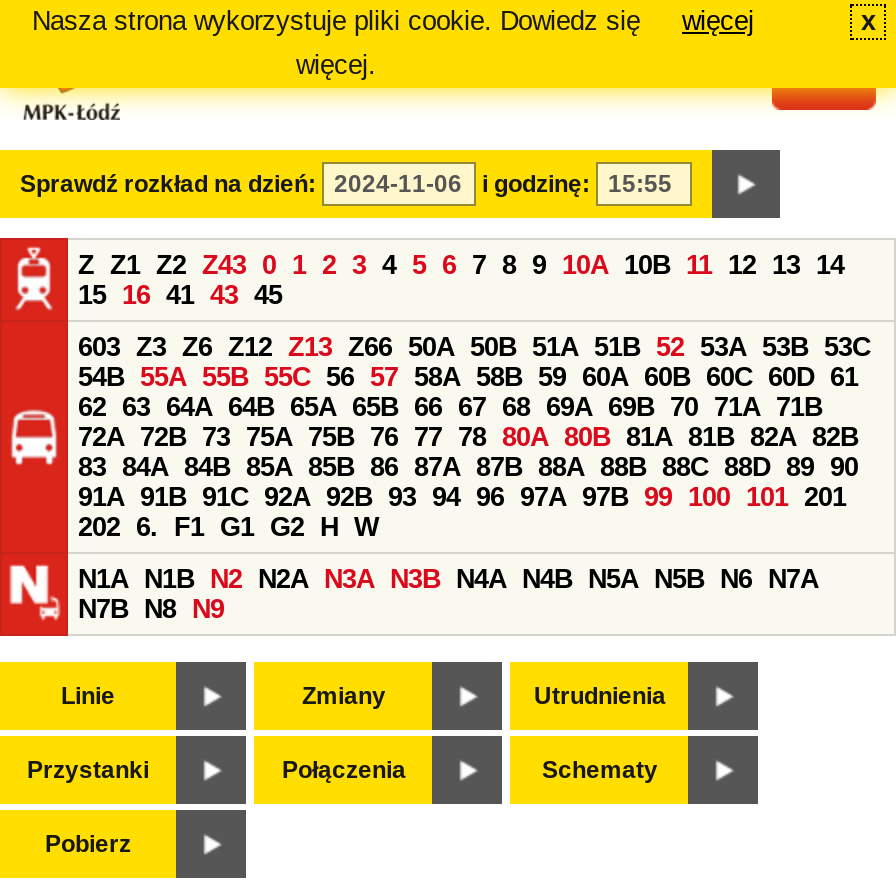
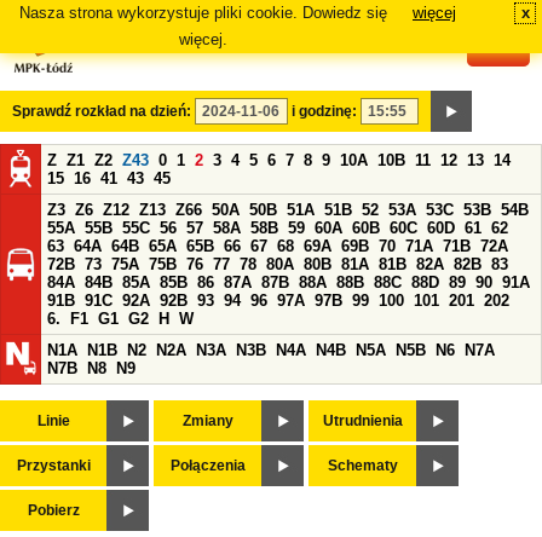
- 603 Z3 Z6 Z12 Z13 Z66 50A 50B 51A 51B 52 53A 53B 53C
- 54B 55A 55B 55C 56 57 58A 58B 59 60A 60B 60C 60D 61
- 62 63 64A 64B 65A 65B 66 67 68 69A 69B 70 71A 71B
- 72A 72B 73 75A 75B 76 77 78 80A 80B 81A 81B 82A 82B
- 83 84A 84B 85A 85B 86 87A 87B 88A 88B 88C 88D 89 90
- 91A 91B 91C 92A 92B 93 94 96 97A 97B 99 100 101 201
- 202 6. F1 G1 G2 H W
+ Z3 Z6 Z12 Z13 Z66 50A 50B 51A 51B 52 53A 53C 53B 54B
+ 55A 55B 55C 56 57 58A 58B 59 60A 60B 60C 60D 61 62
+ 63 64A 64B 65A 65B 66 67 68 69A 69B 70 71A 71B 72A
+ 72B 73 75A 75B 76 77 78 80A 80B 81A 81B 82A 82B 83
+ 84A 84B 85A 85B 86 87A 87B 88A 88B 88C 88D 89 90 91A
+ 91B 91C 92A 92B 93 94 96 97A 97B 99 100 101 201 202
+ 6. F1 G1 G2 H W
